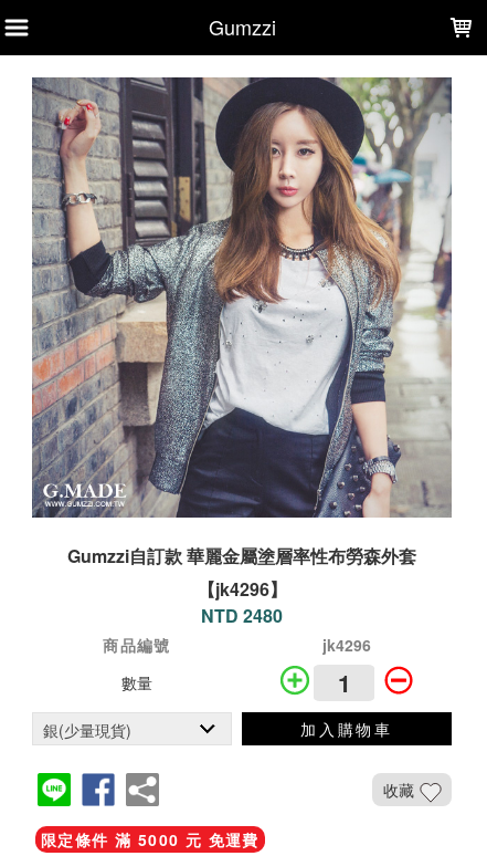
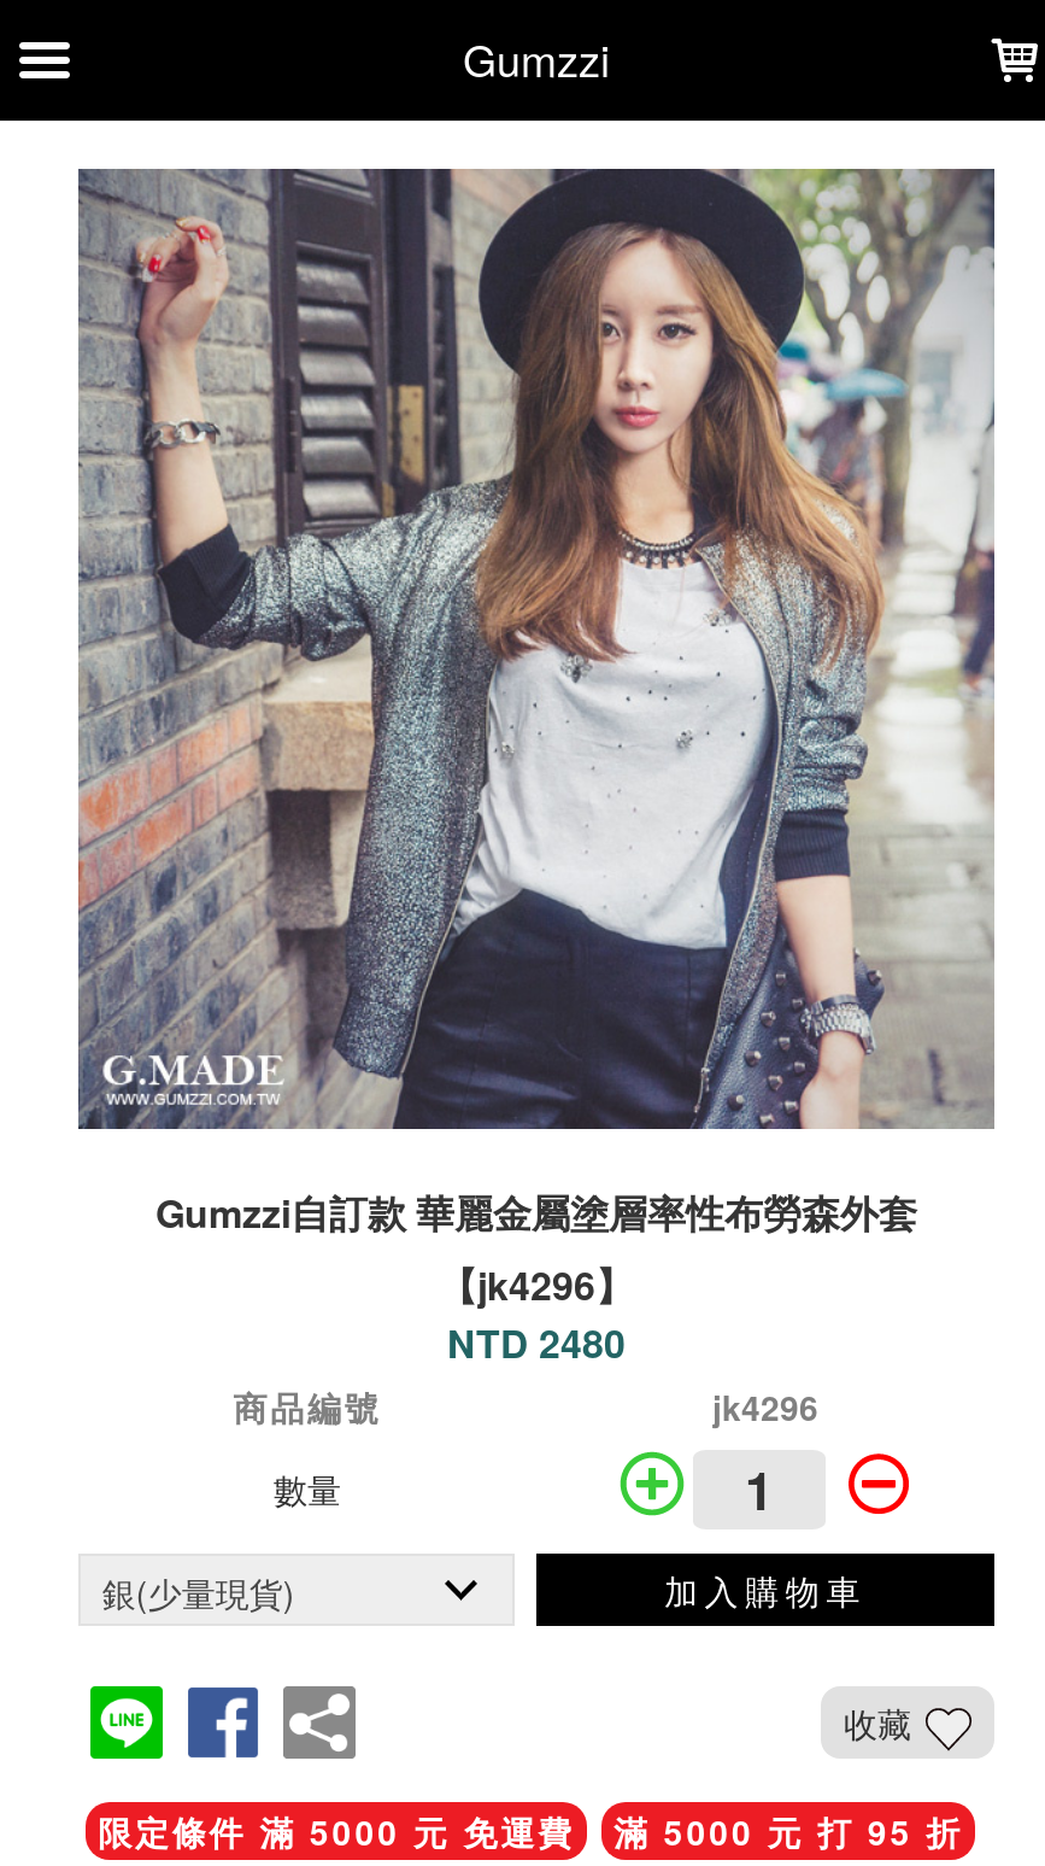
+ 滿 5000 元 打 95 折
